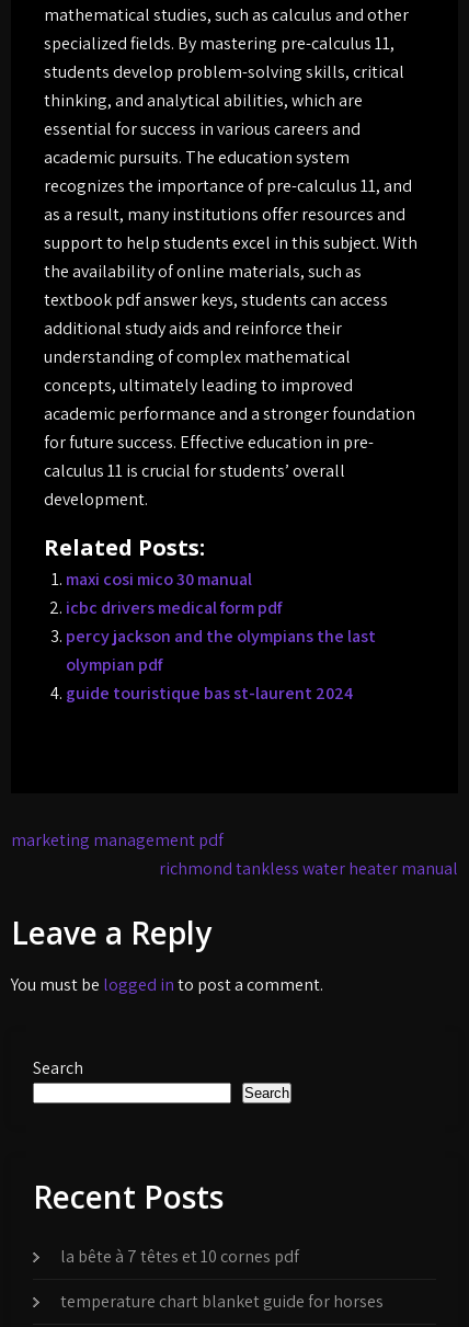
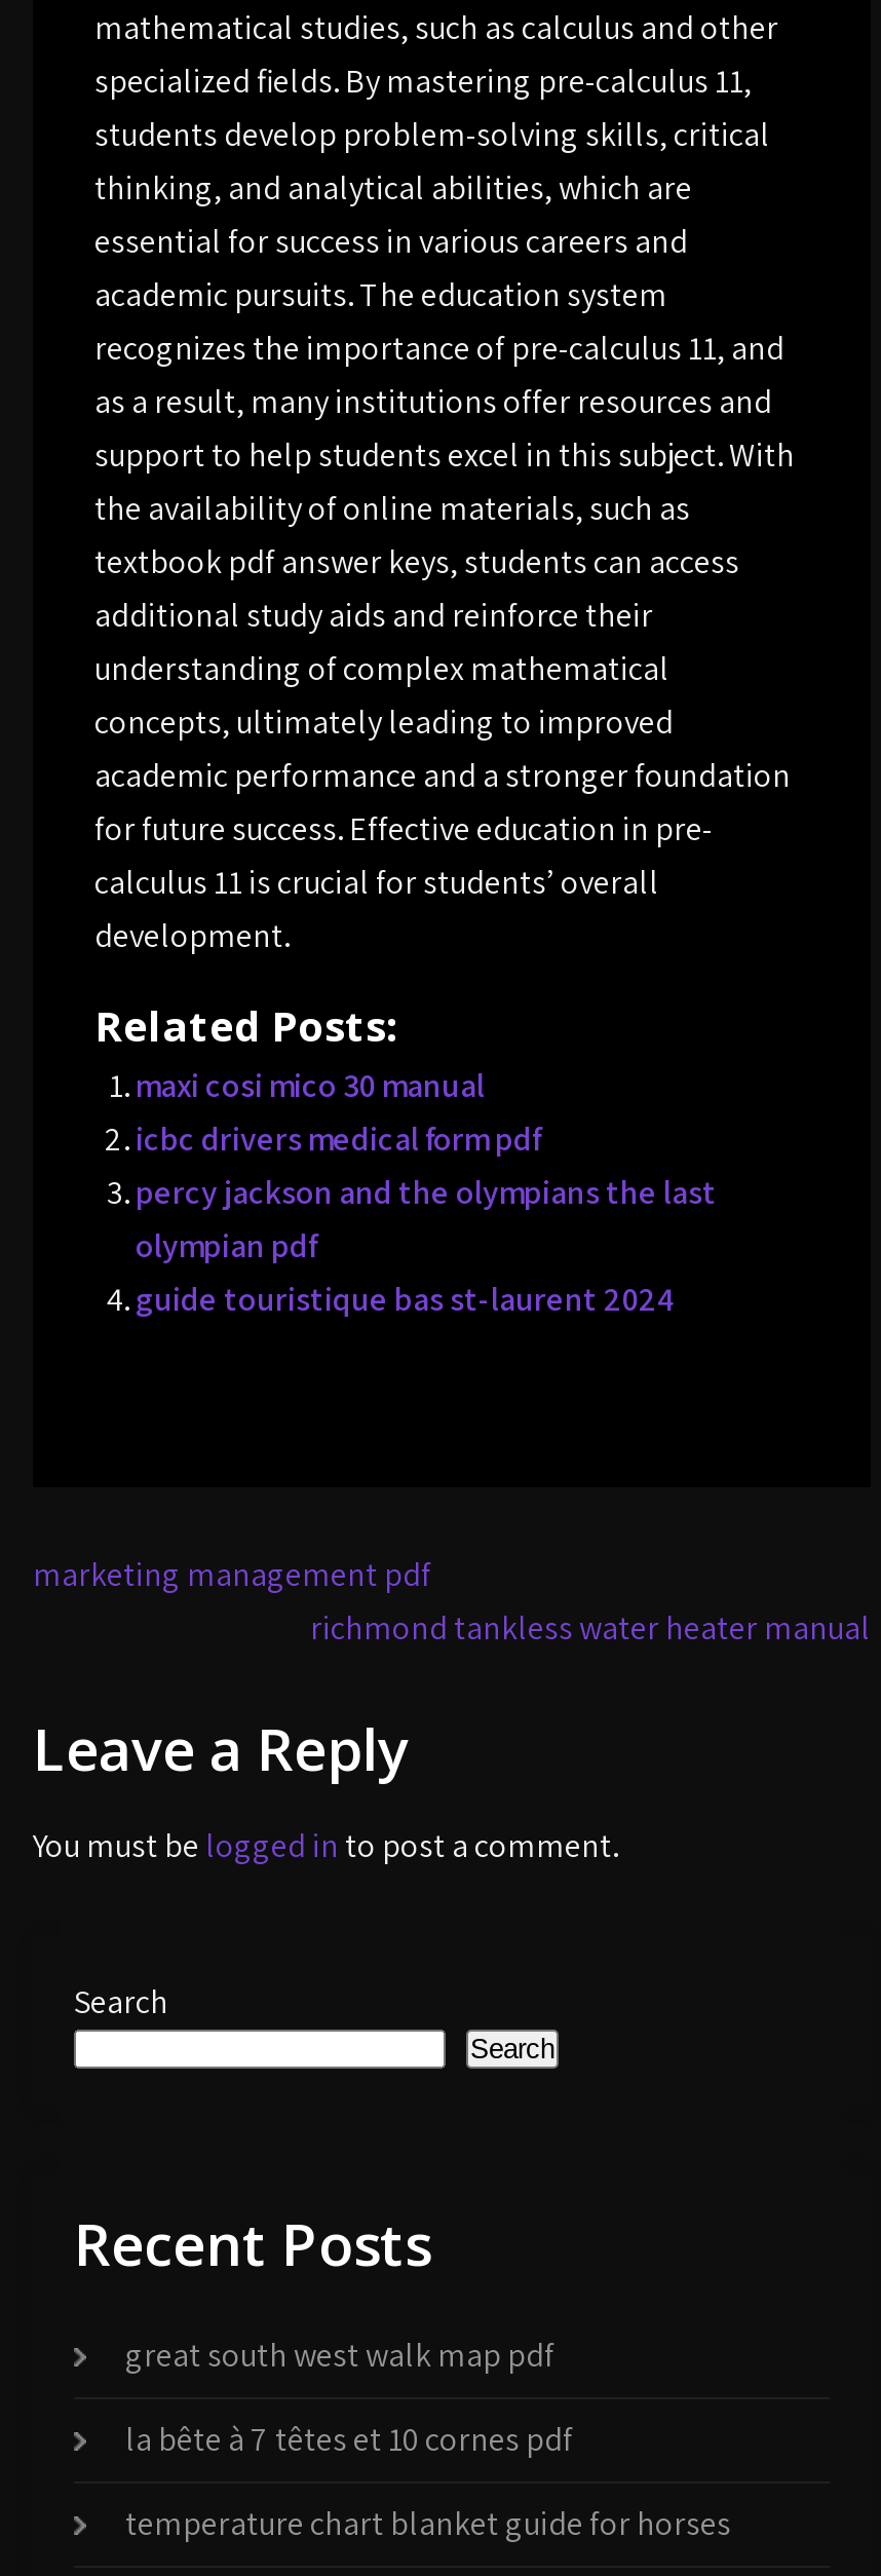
+ great south west walk map pdf
